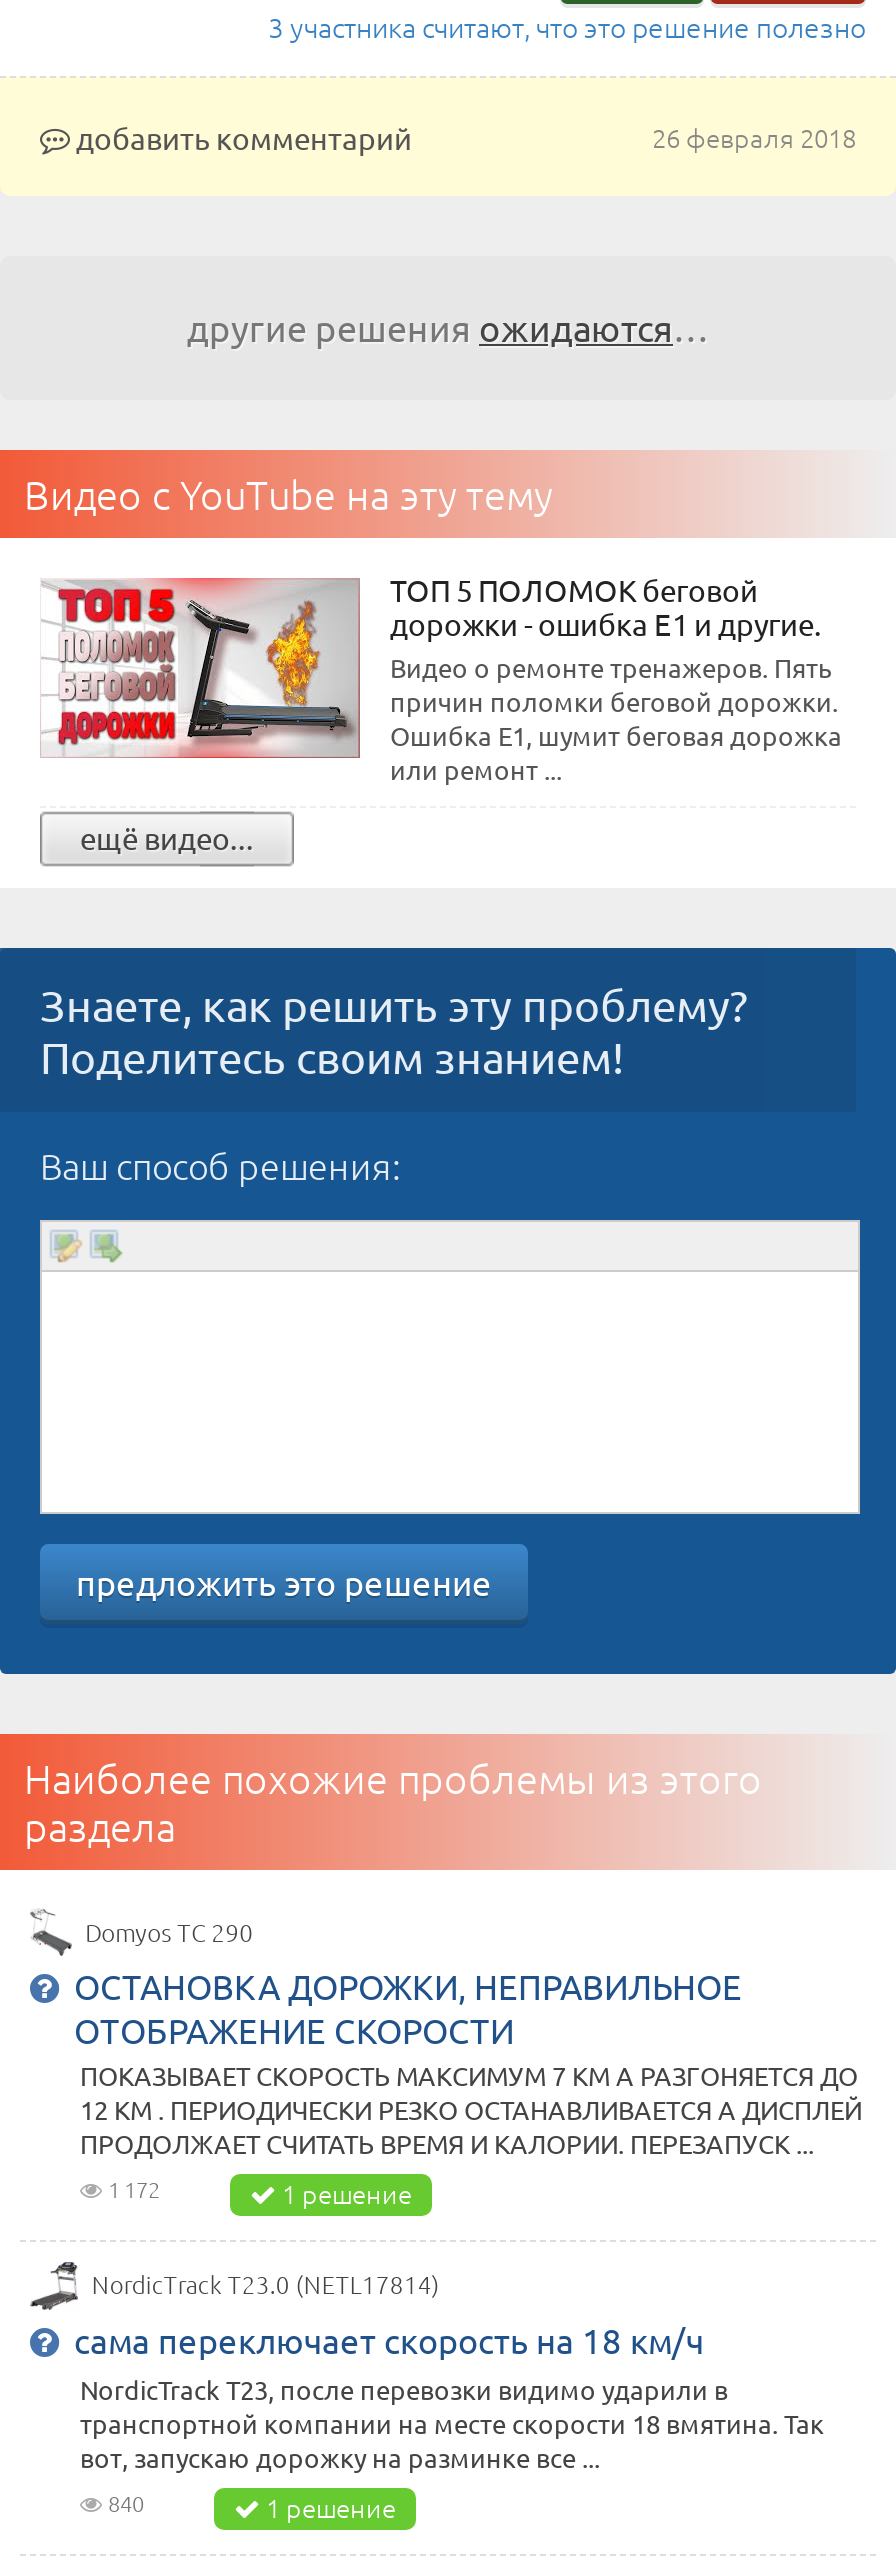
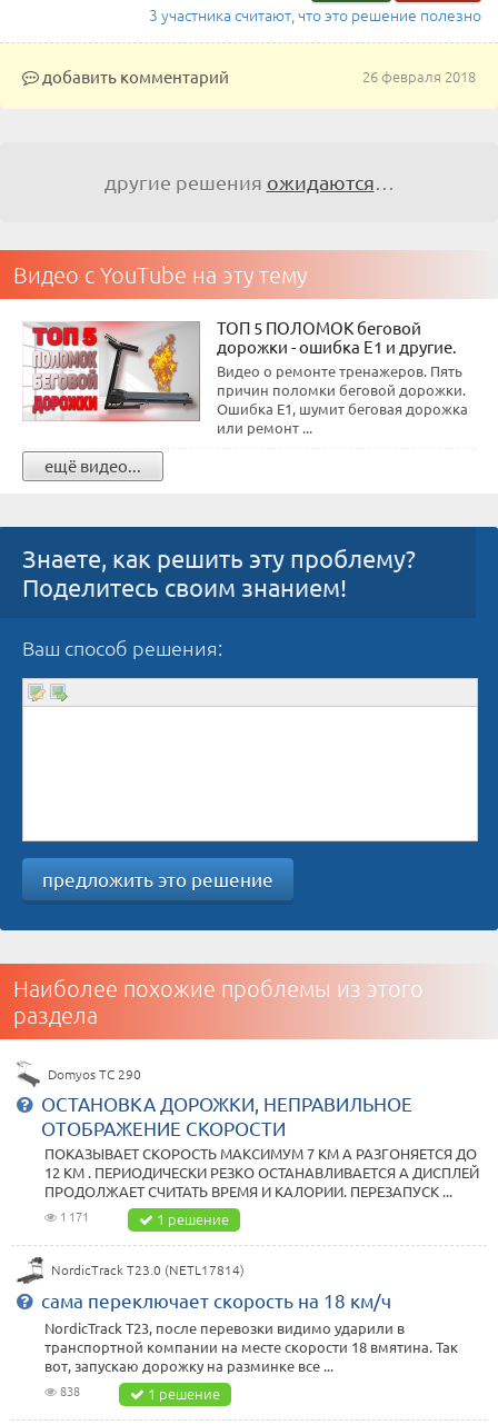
- 1 172
+ 1 171

- 840
+ 838
